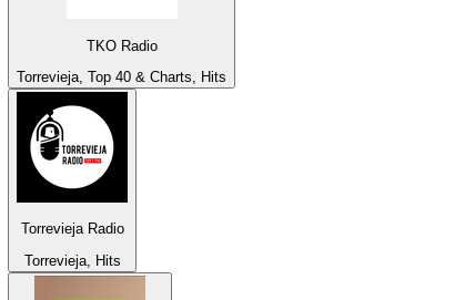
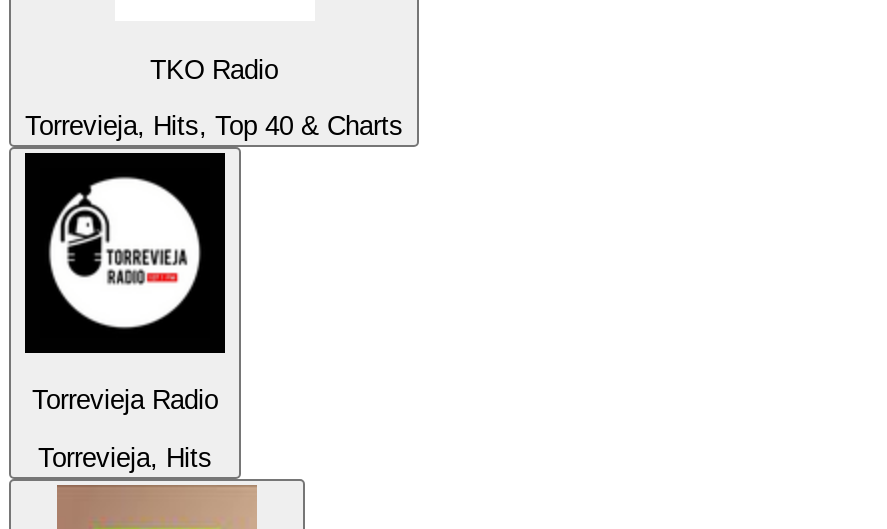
- Torrevieja, Top 40 & Charts, Hits
+ Torrevieja, Hits, Top 40 & Charts
